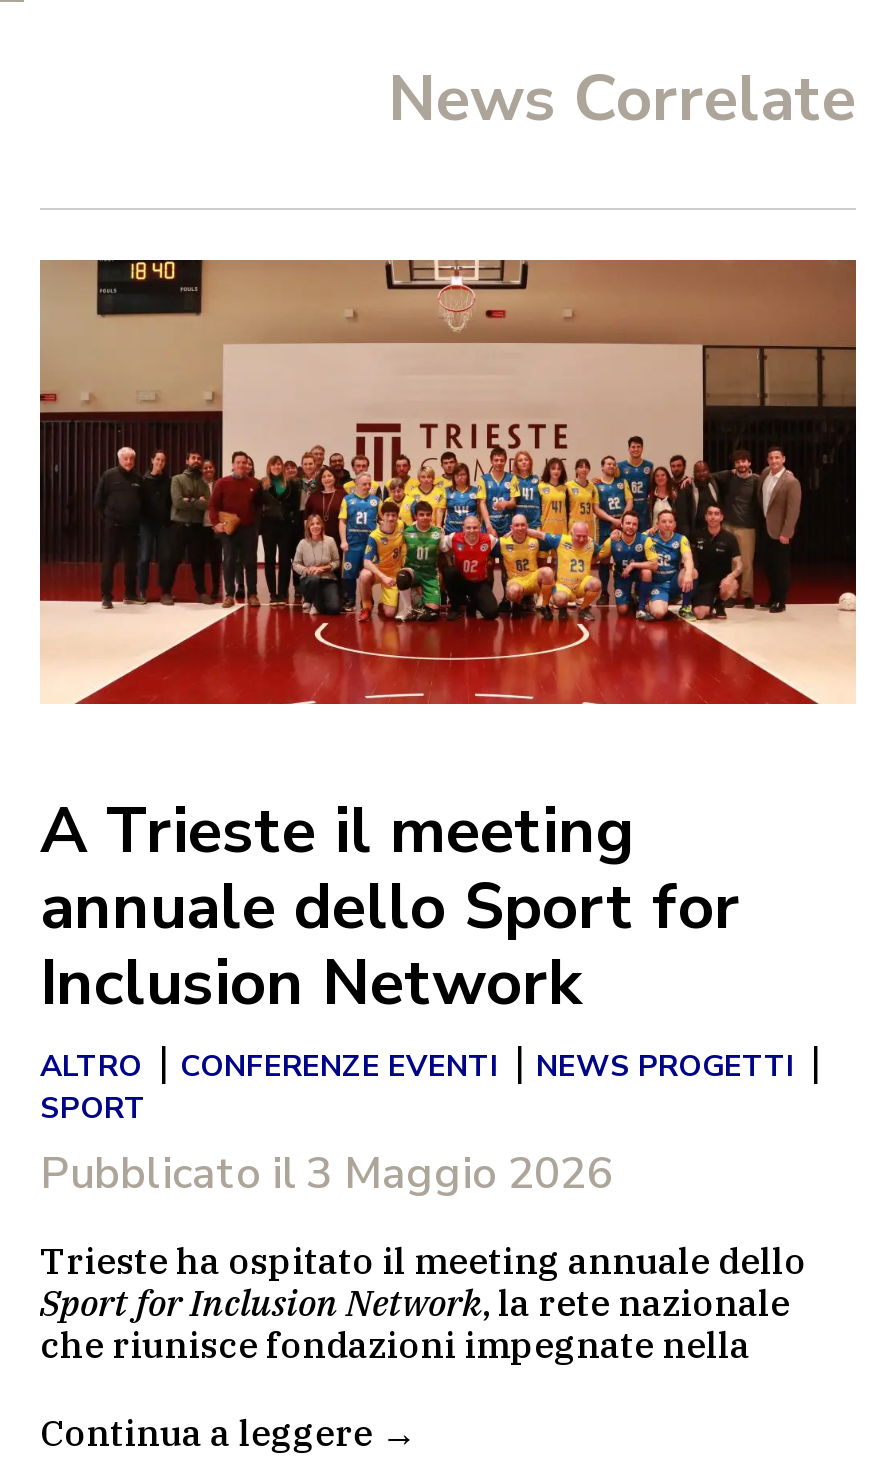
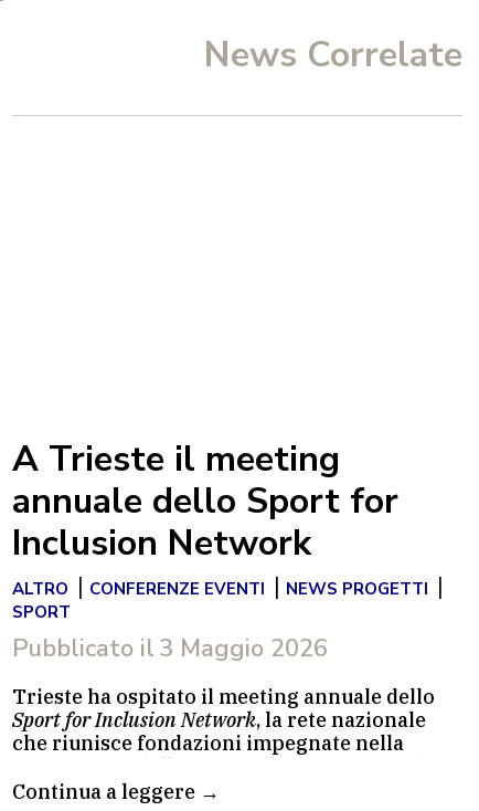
- [image]
